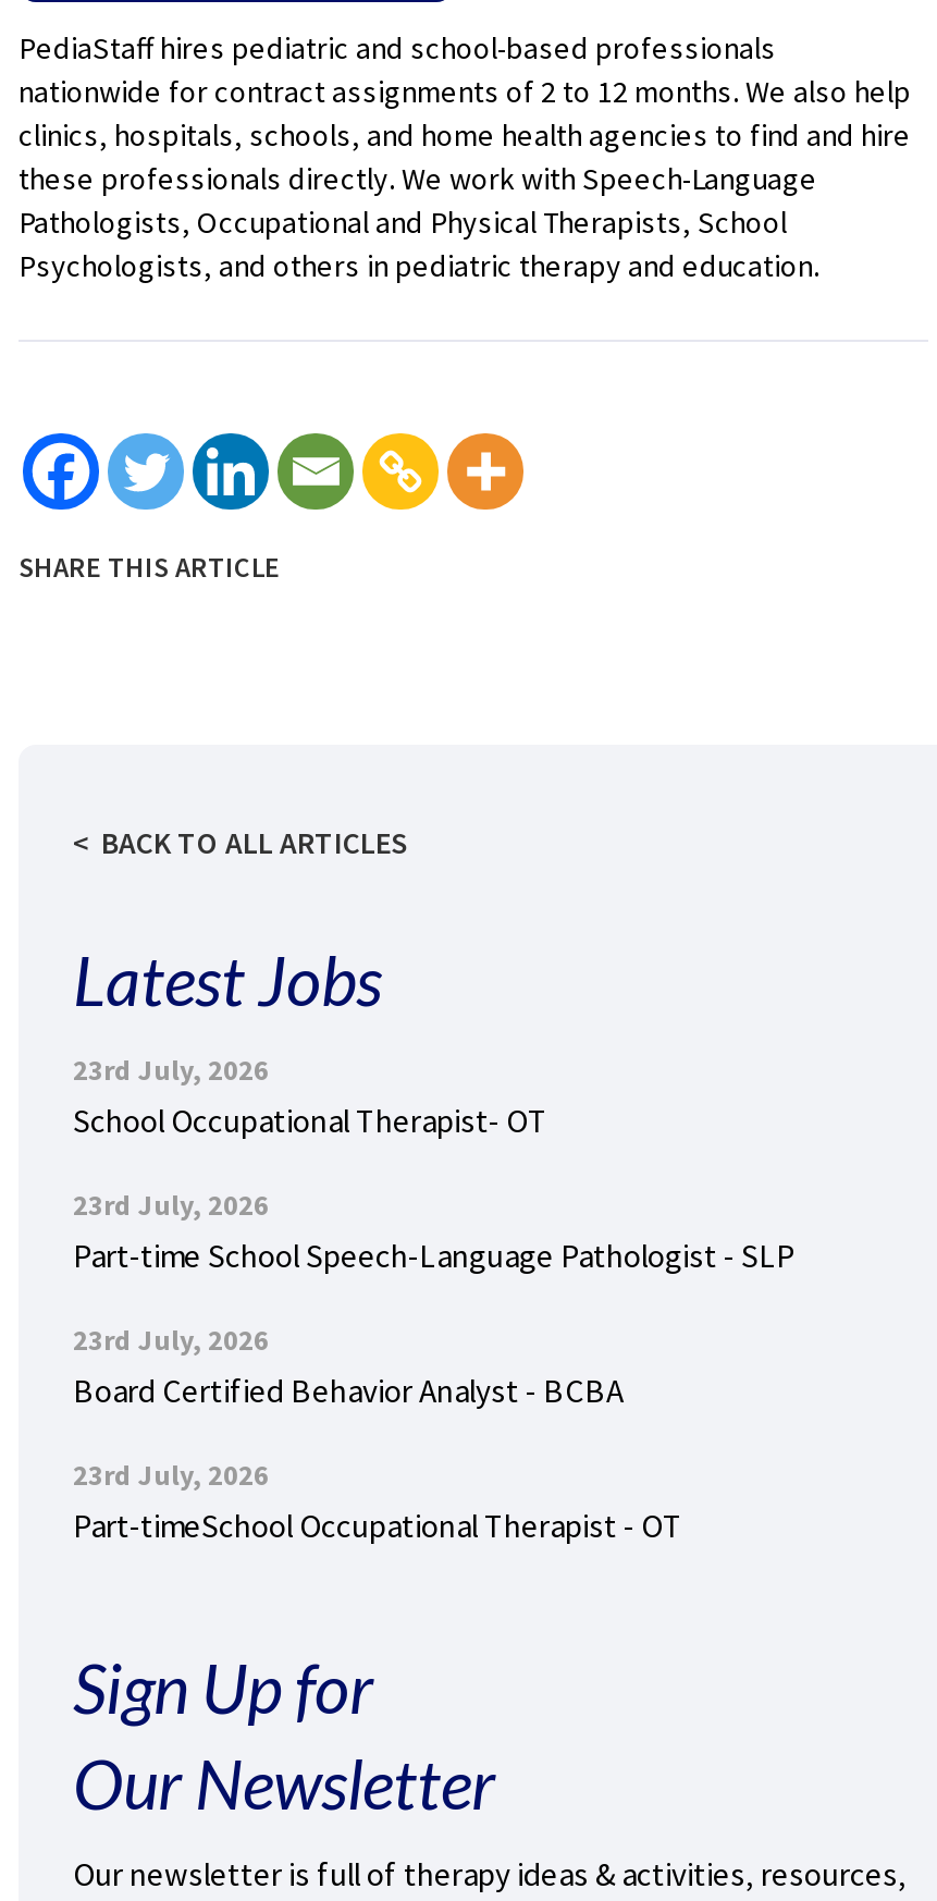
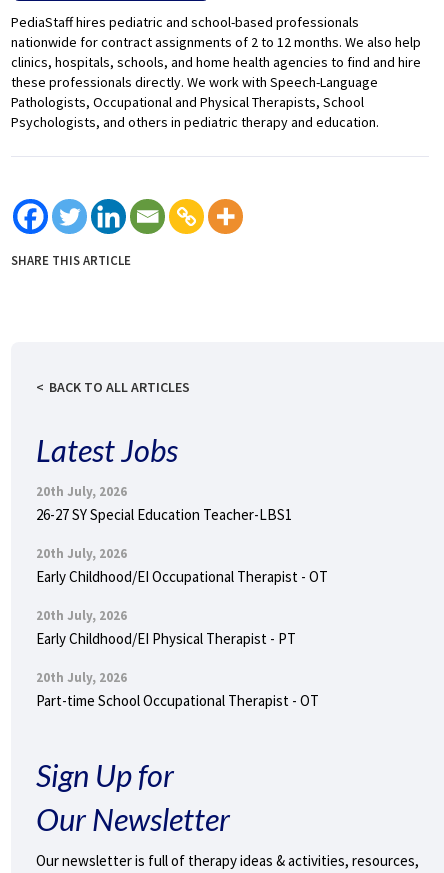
- 23rd July, 2026
- School Occupational Therapist- OT
+ 20th July, 2026
+ 26-27 SY Special Education Teacher-LBS1

- 23rd July, 2026
- Part-time School Speech-Language Pathologist - SLP
+ 20th July, 2026
+ Early Childhood/EI Occupational Therapist - OT

- 23rd July, 2026
- Board Certified Behavior Analyst - BCBA
+ 20th July, 2026
+ Early Childhood/EI Physical Therapist - PT

- 23rd July, 2026
- Part-timeSchool Occupational Therapist - OT
+ 20th July, 2026
+ Part-time School Occupational Therapist - OT
